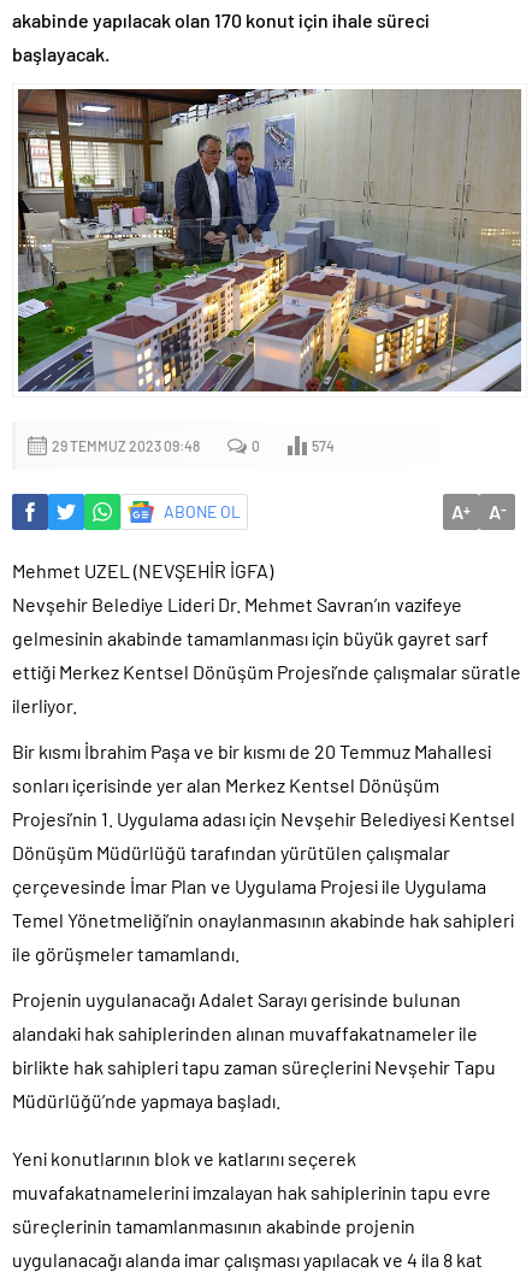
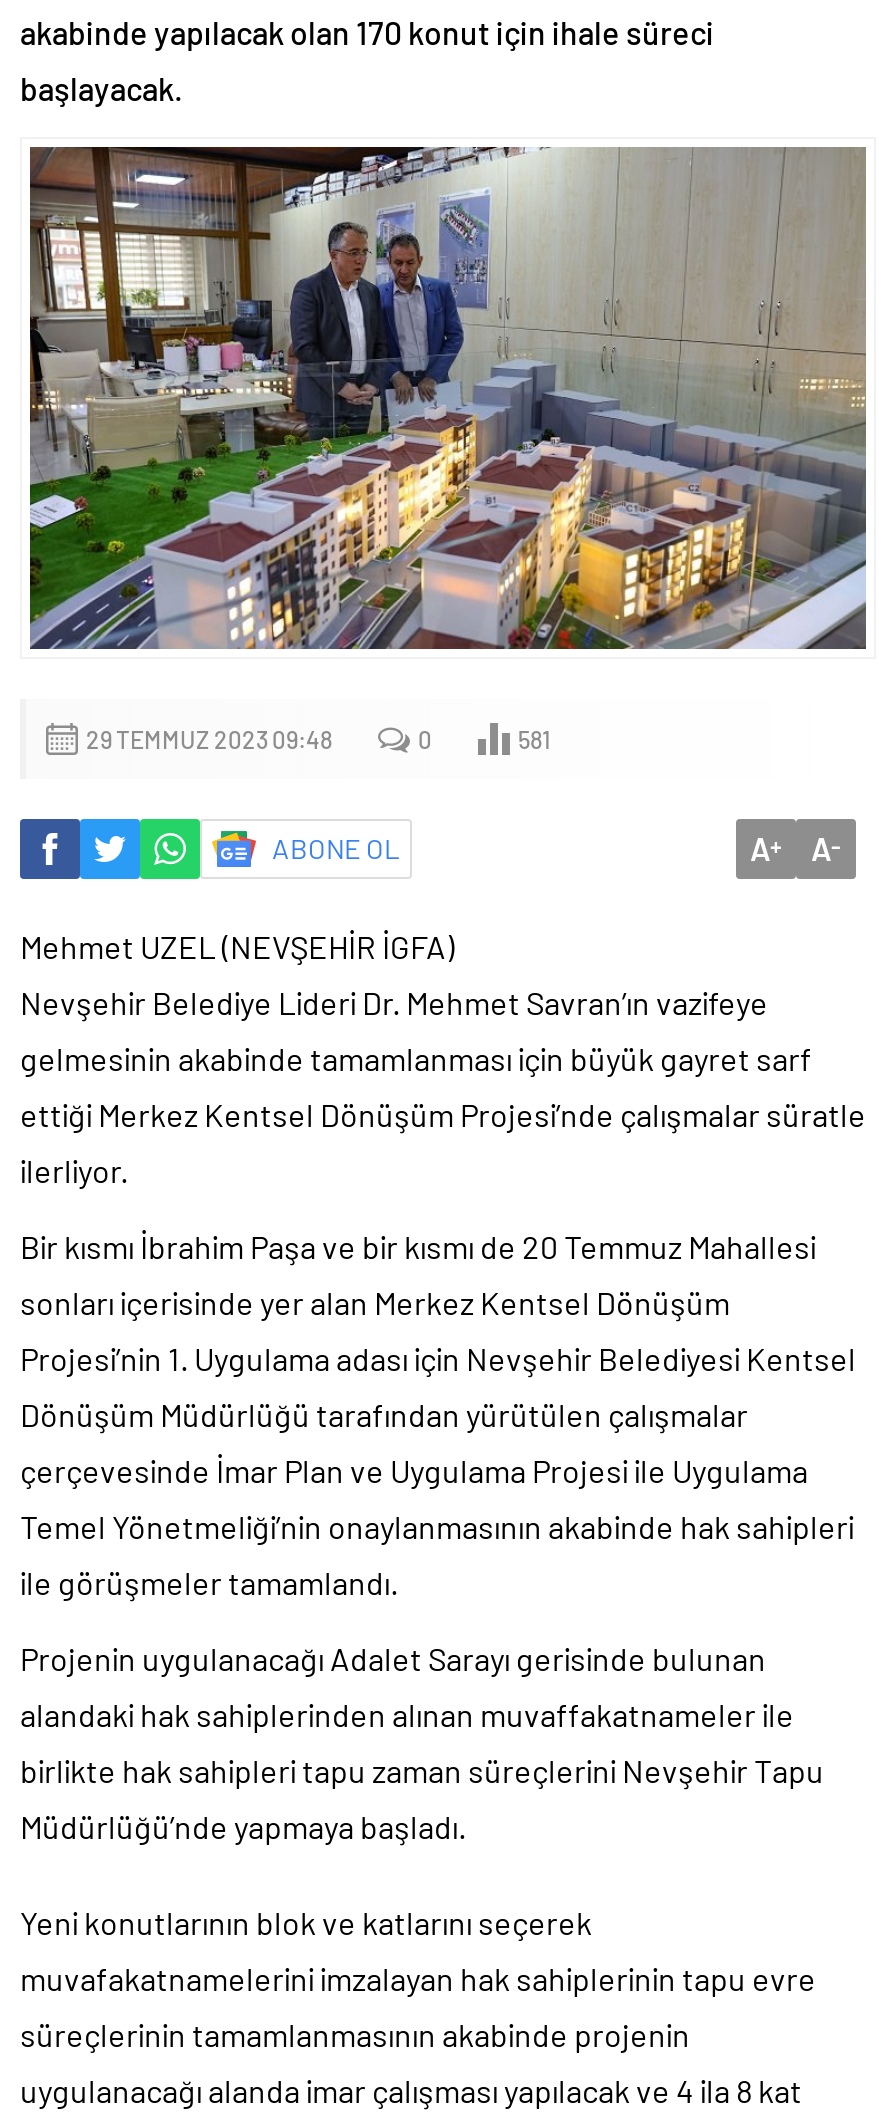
- 574
+ 581
